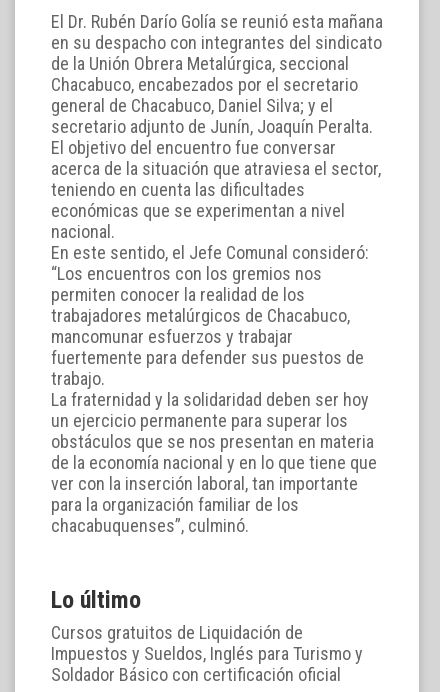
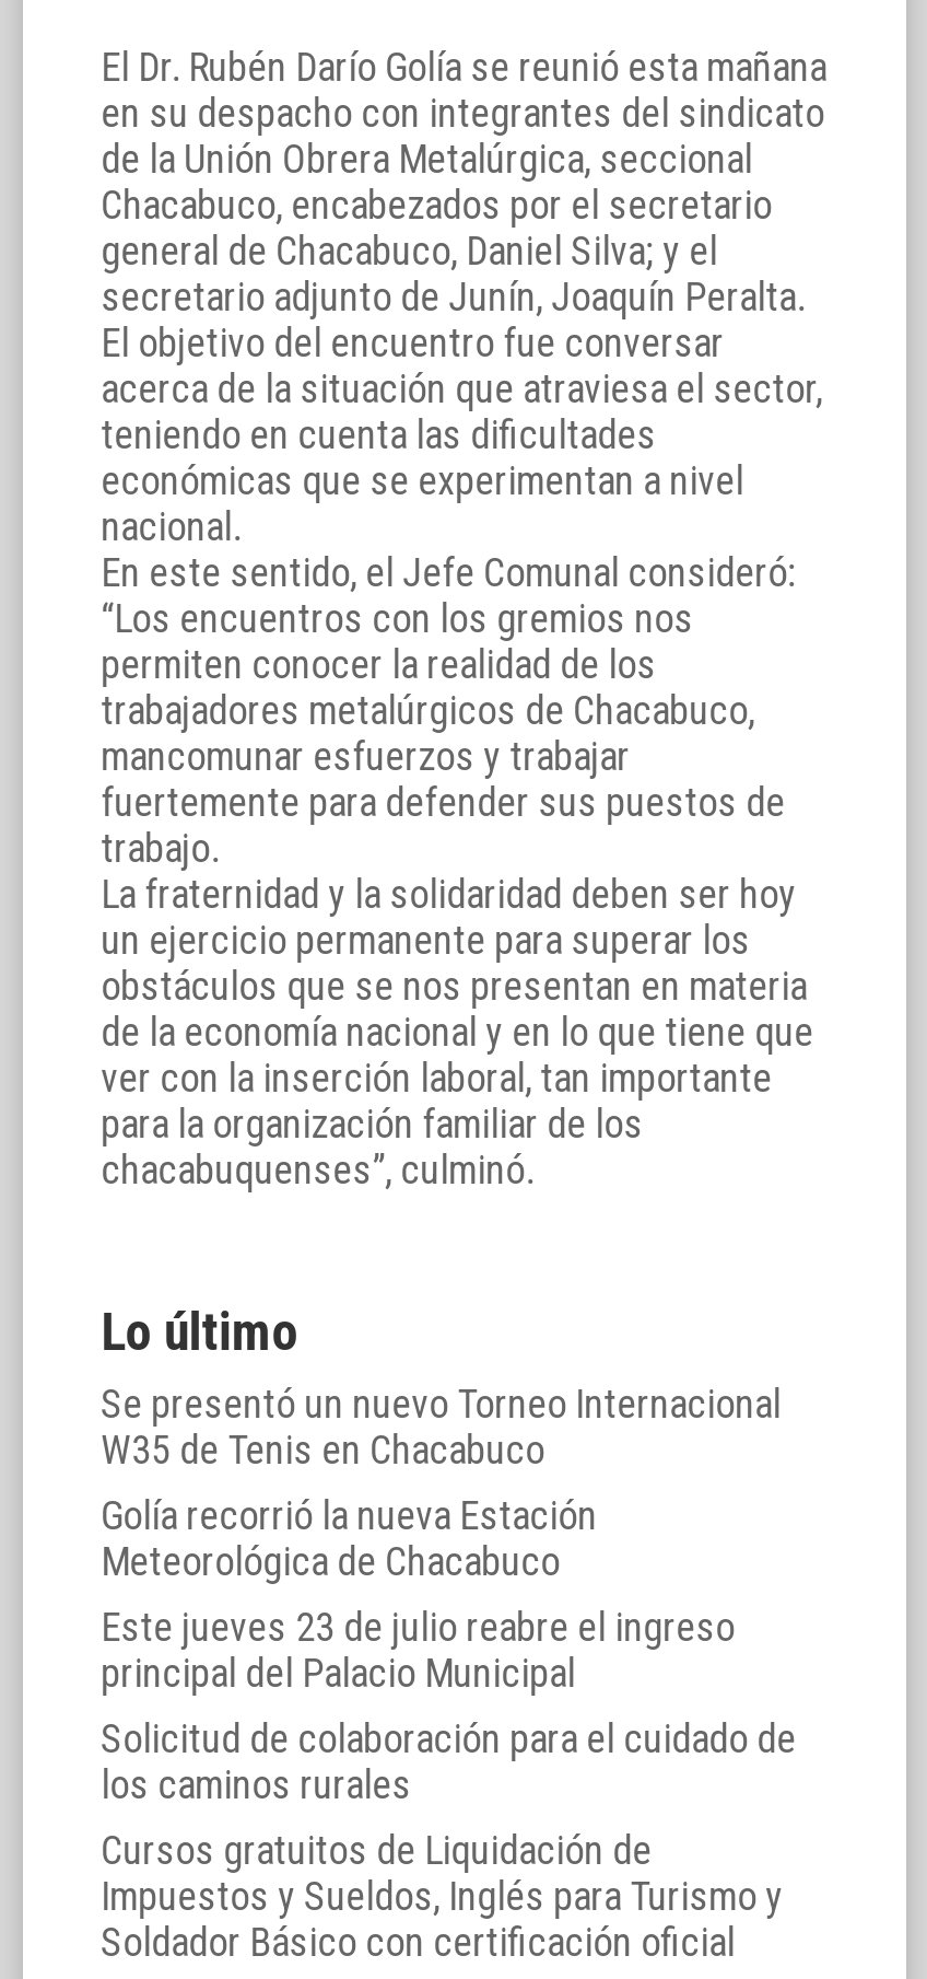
+ Se presentó un nuevo Torneo Internacional
+ W35 de Tenis en Chacabuco
+ Golía recorrió la nueva Estación
+ Meteorológica de Chacabuco
+ Este jueves 23 de julio reabre el ingreso
+ principal del Palacio Municipal
+ Solicitud de colaboración para el cuidado de
+ los caminos rurales
